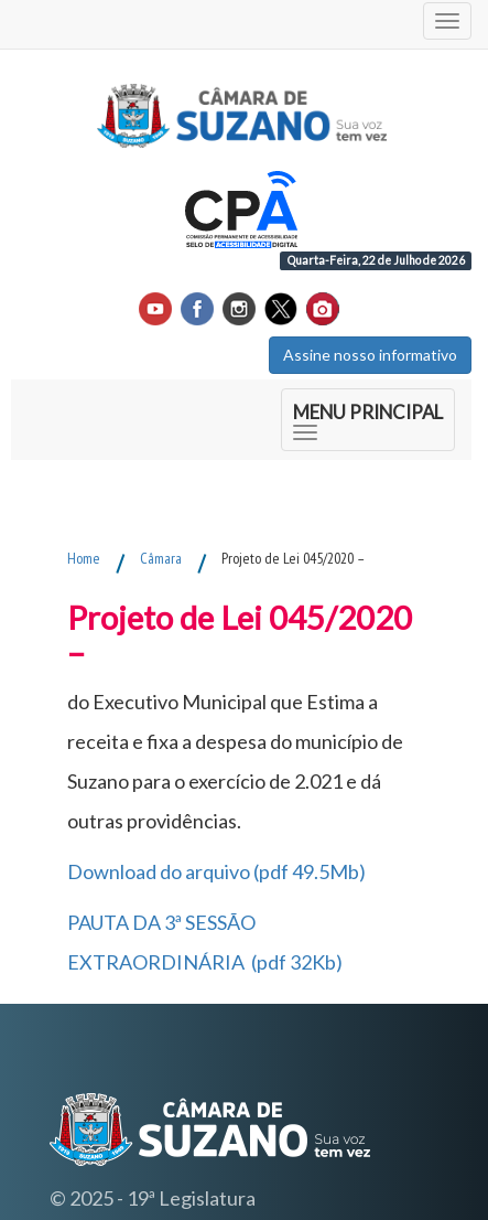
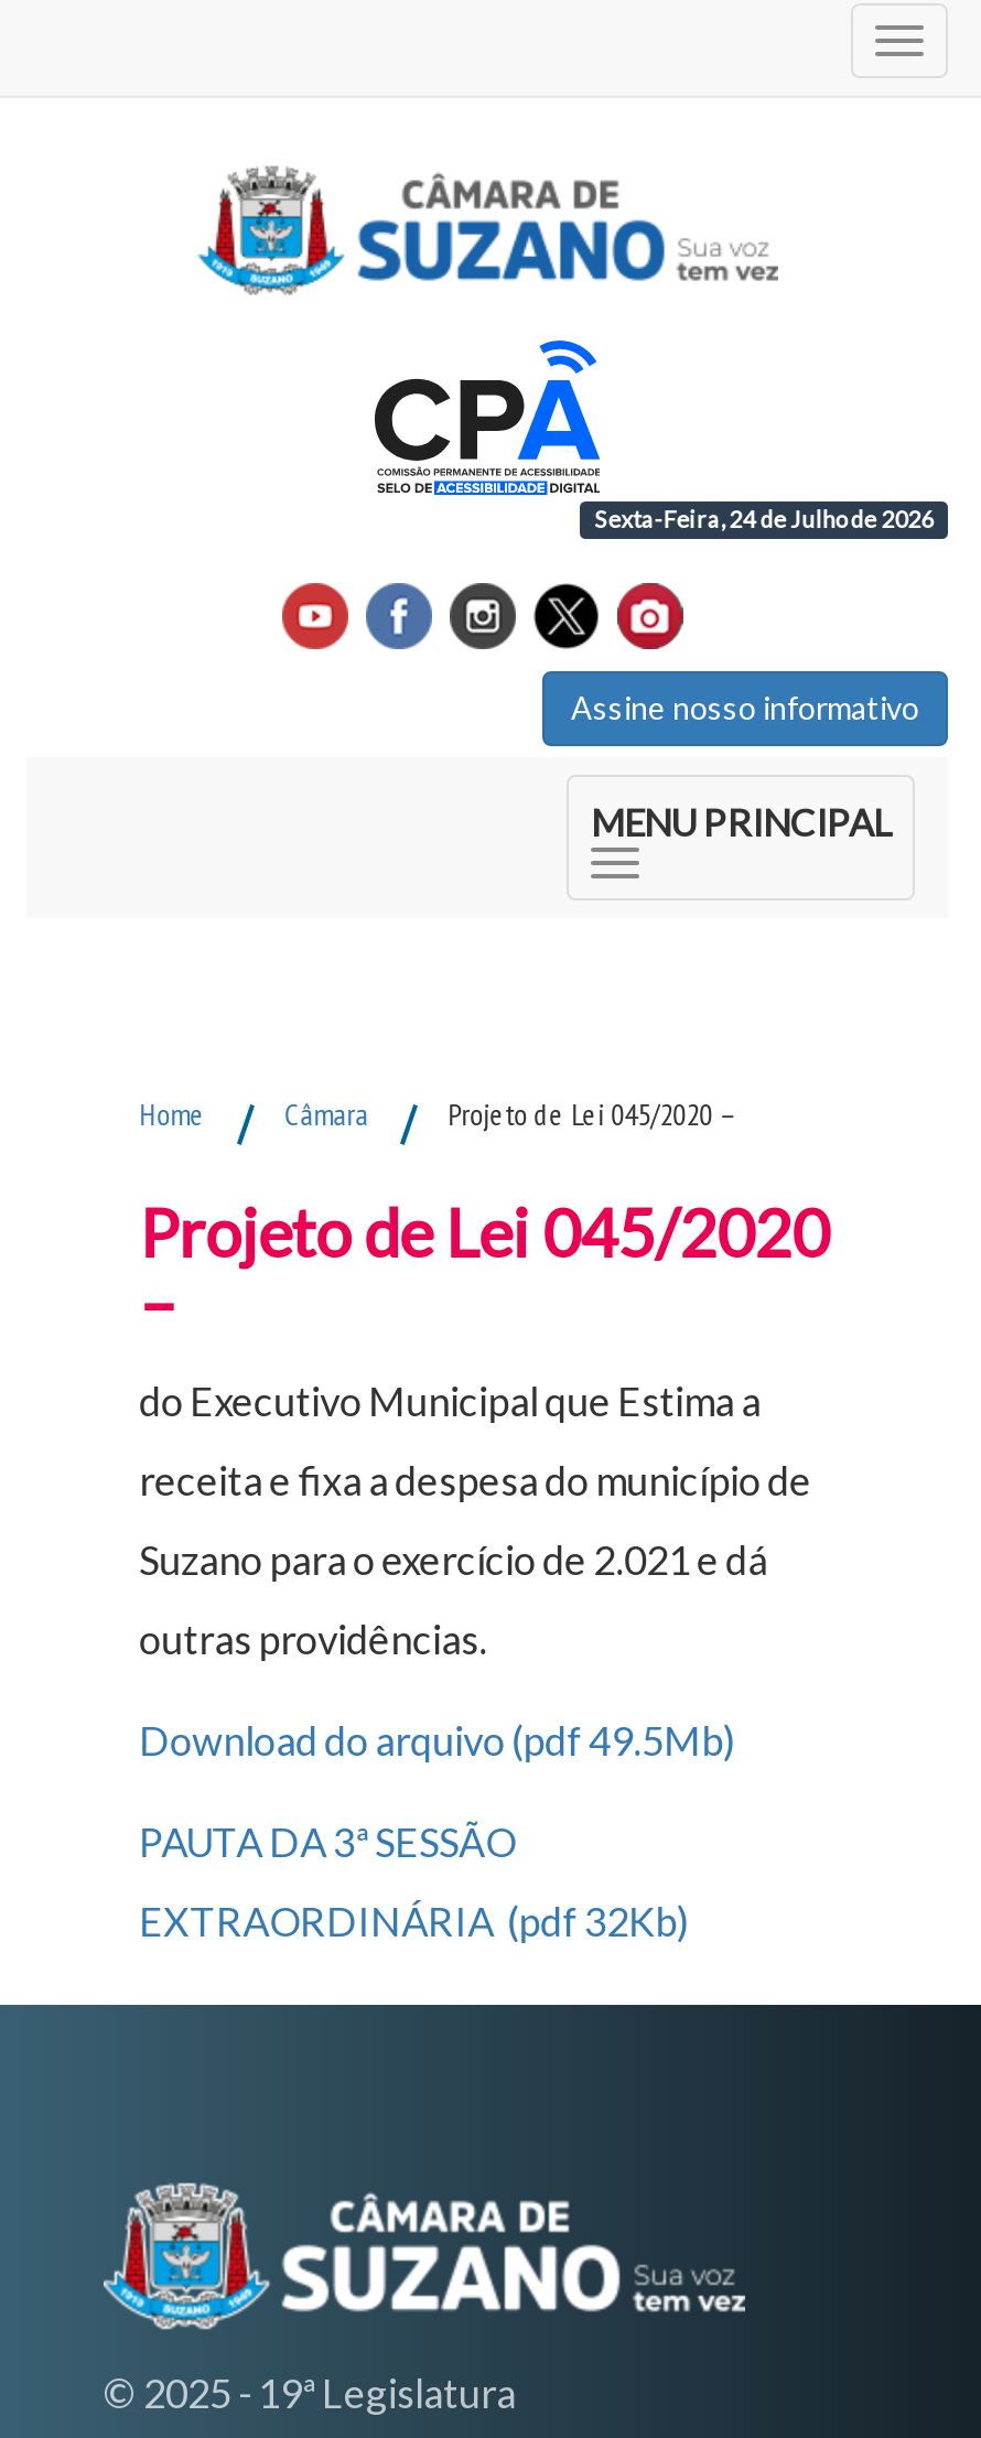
- Quarta-Feira, 22 de Julho de 2026
+ Sexta-Feira, 24 de Julho de 2026
